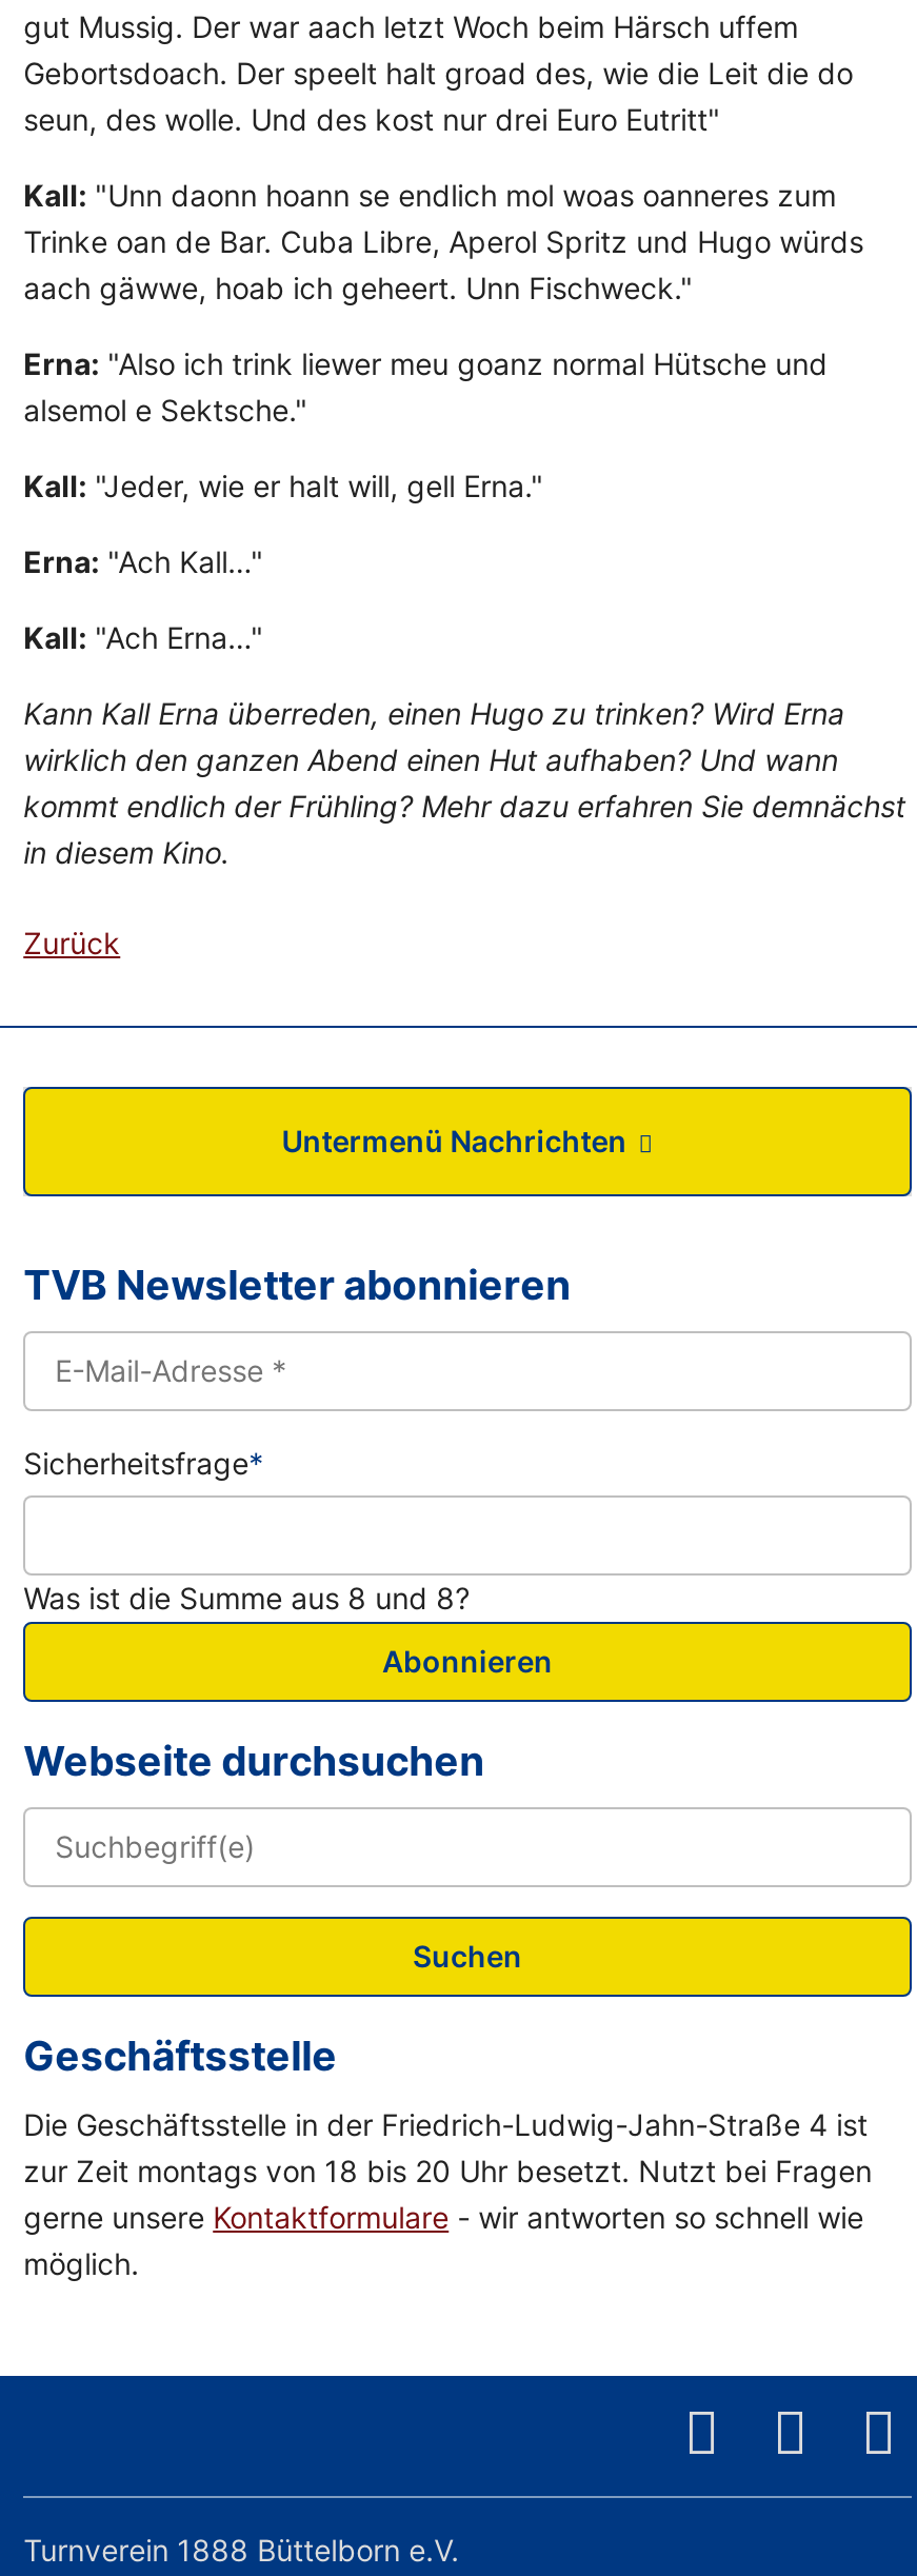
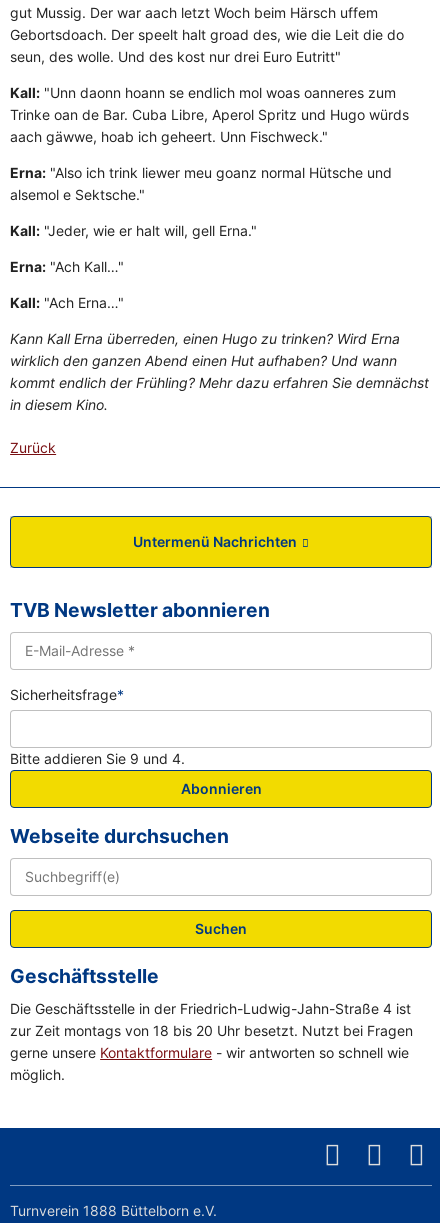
- Was ist die Summe aus 8 und 8?
+ Bitte addieren Sie 9 und 4.
